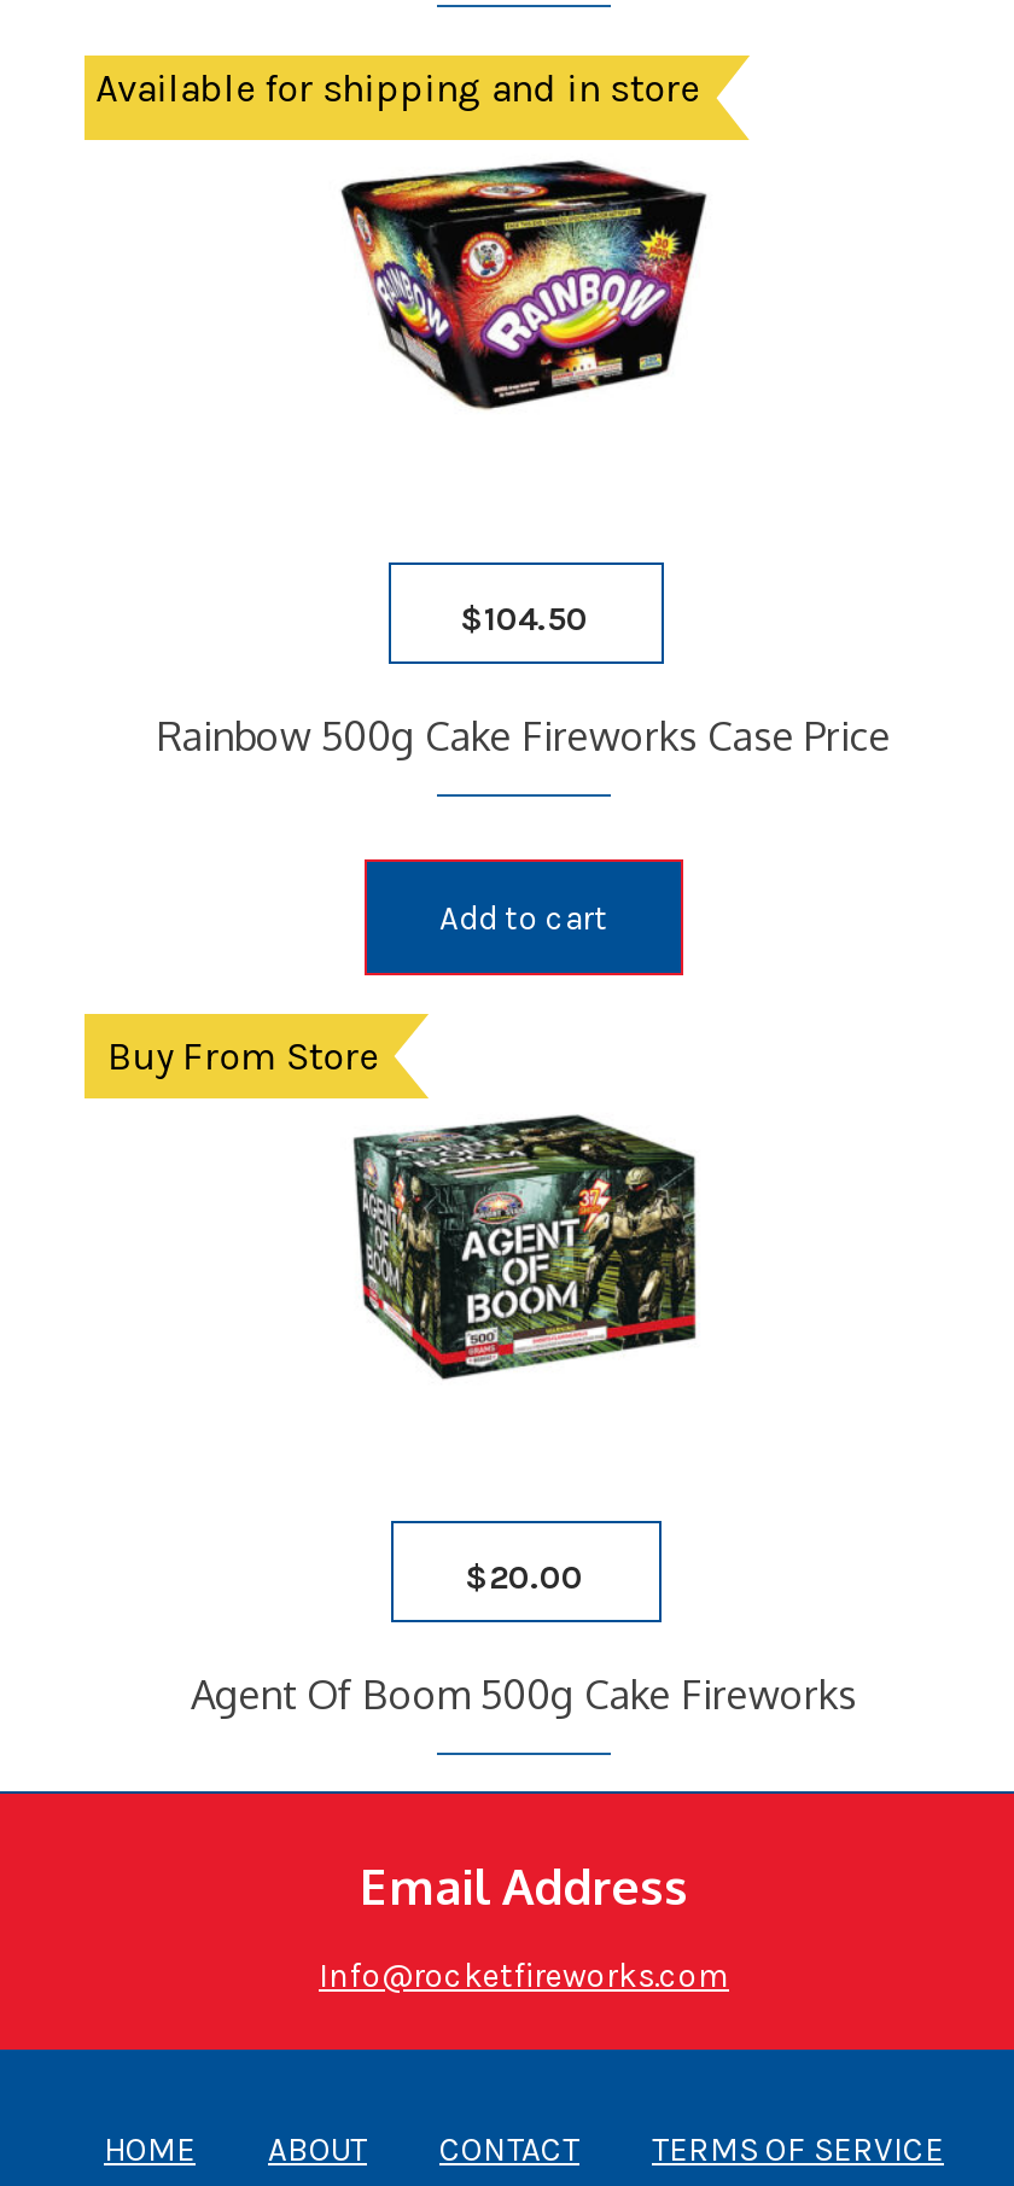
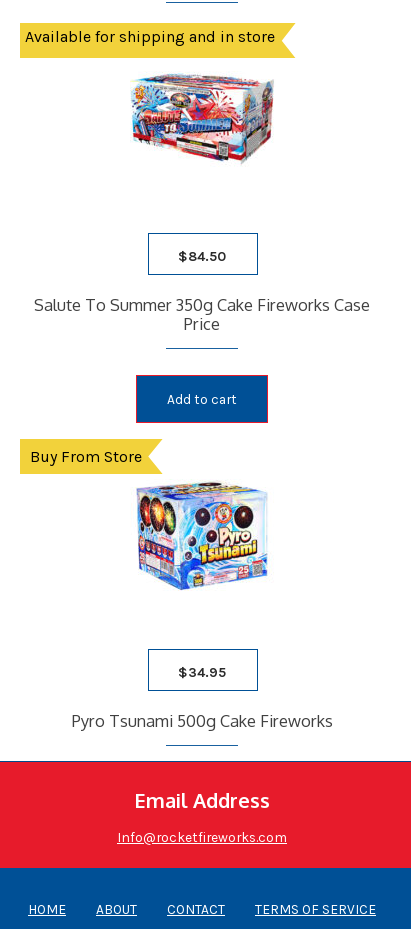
- [image]
+ [image]

- $104.50
+ $84.50

- Rainbow 500g Cake Fireworks Case Price
+ Salute To Summer 350g Cake Fireworks Case
+ Price

- [image]
+ [image]

- $20.00
+ $34.95

- Agent Of Boom 500g Cake Fireworks
+ Pyro Tsunami 500g Cake Fireworks
